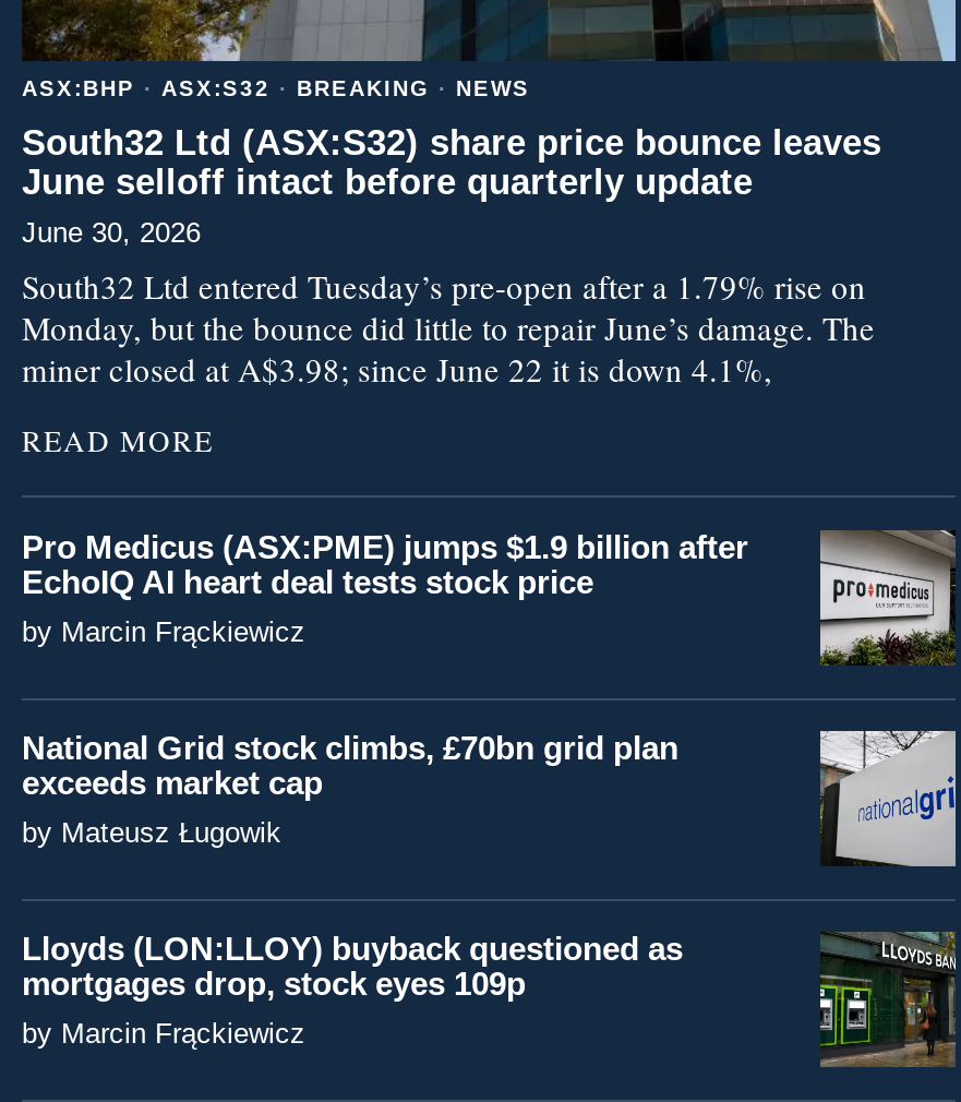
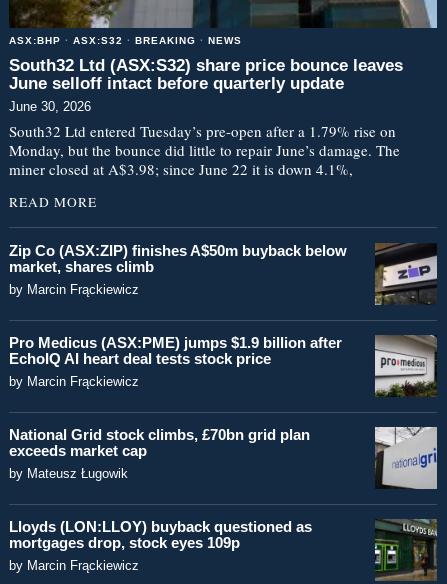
+ [image]
+ Zip Co (ASX:ZIP) finishes A$50m buyback below
+ market, shares climb
+ by Marcin Frąckiewicz
